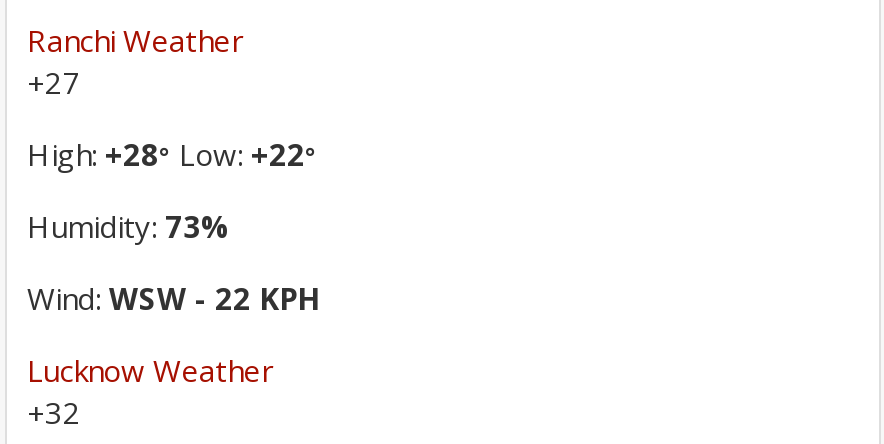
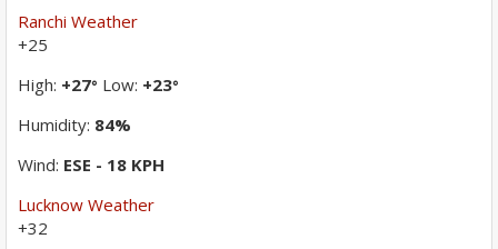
- +27
+ +25

- High: +28 ° Low: +22°
+ High: +27 ° Low: +23°

- Humidity: 73%
+ Humidity: 84%

- Wind: WSW - 22 KPH
+ Wind: ESE - 18 KPH
